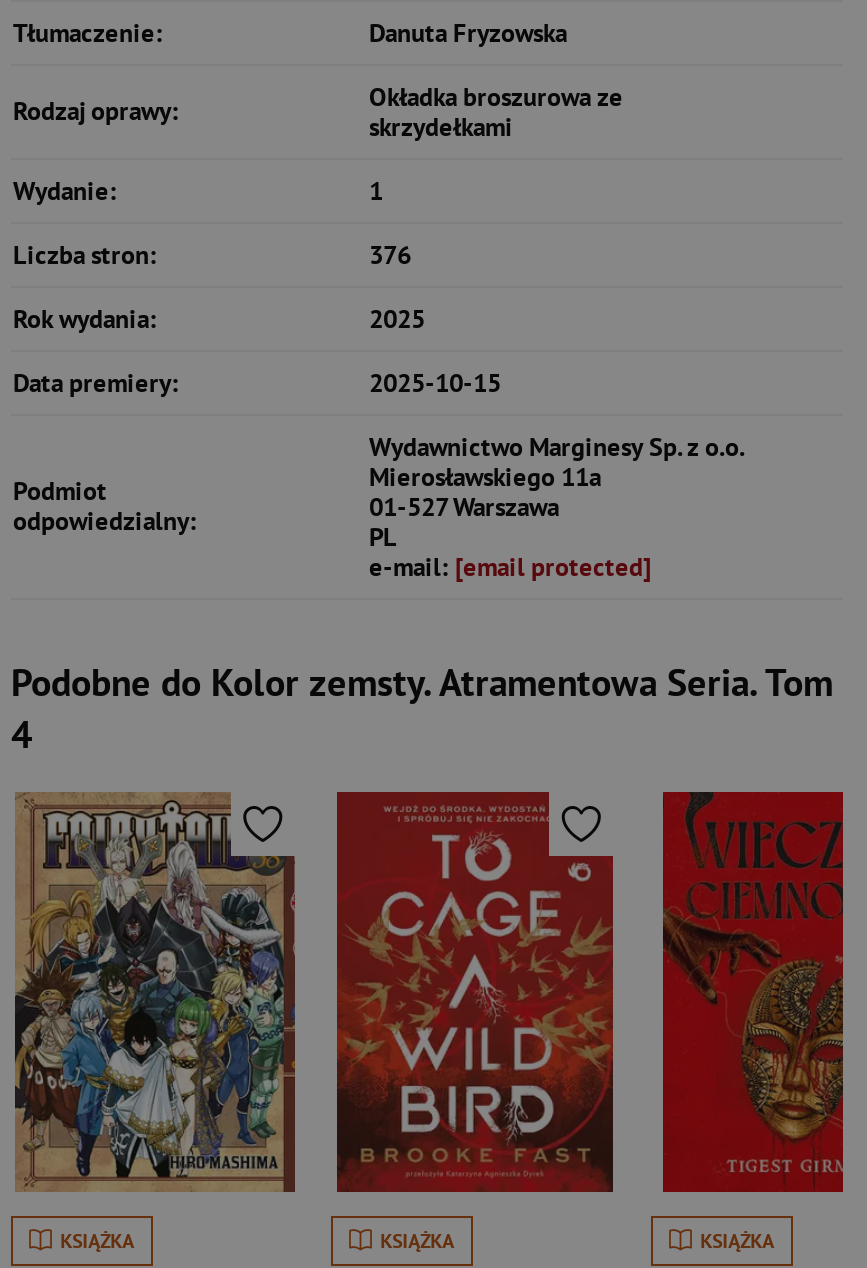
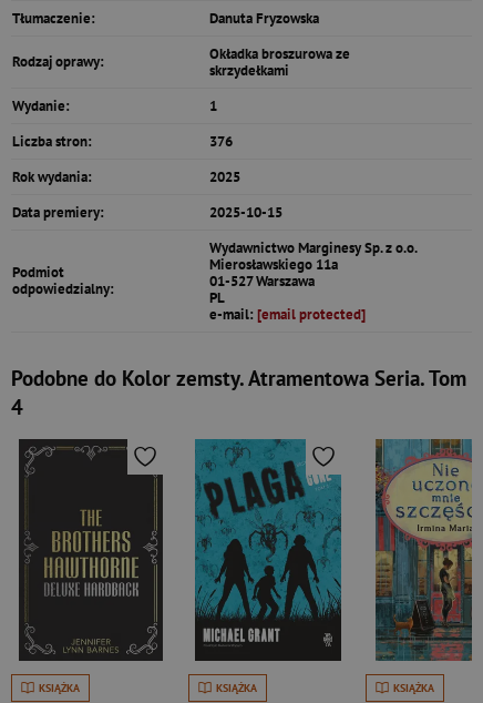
- [image]
+ [image]

- [image]
+ [image]

- [image]
+ [image]
